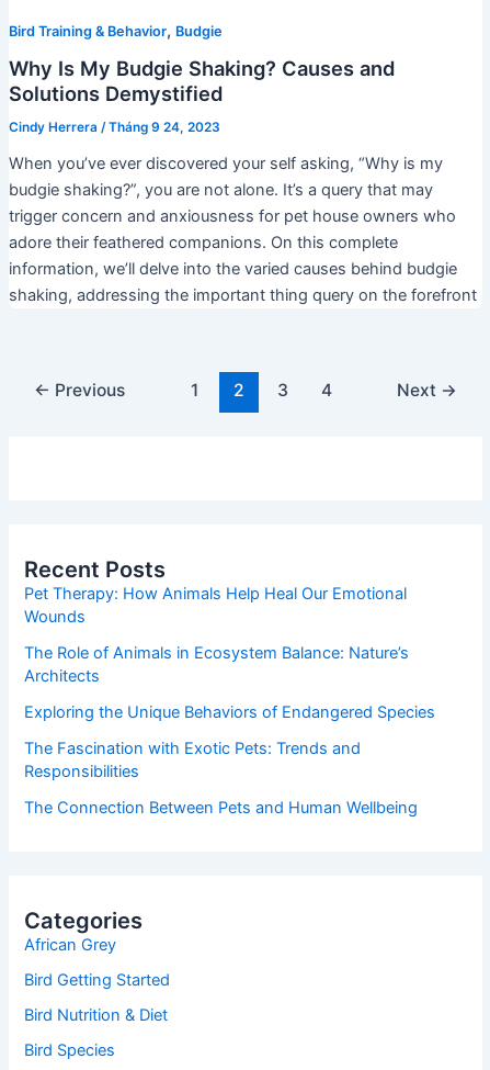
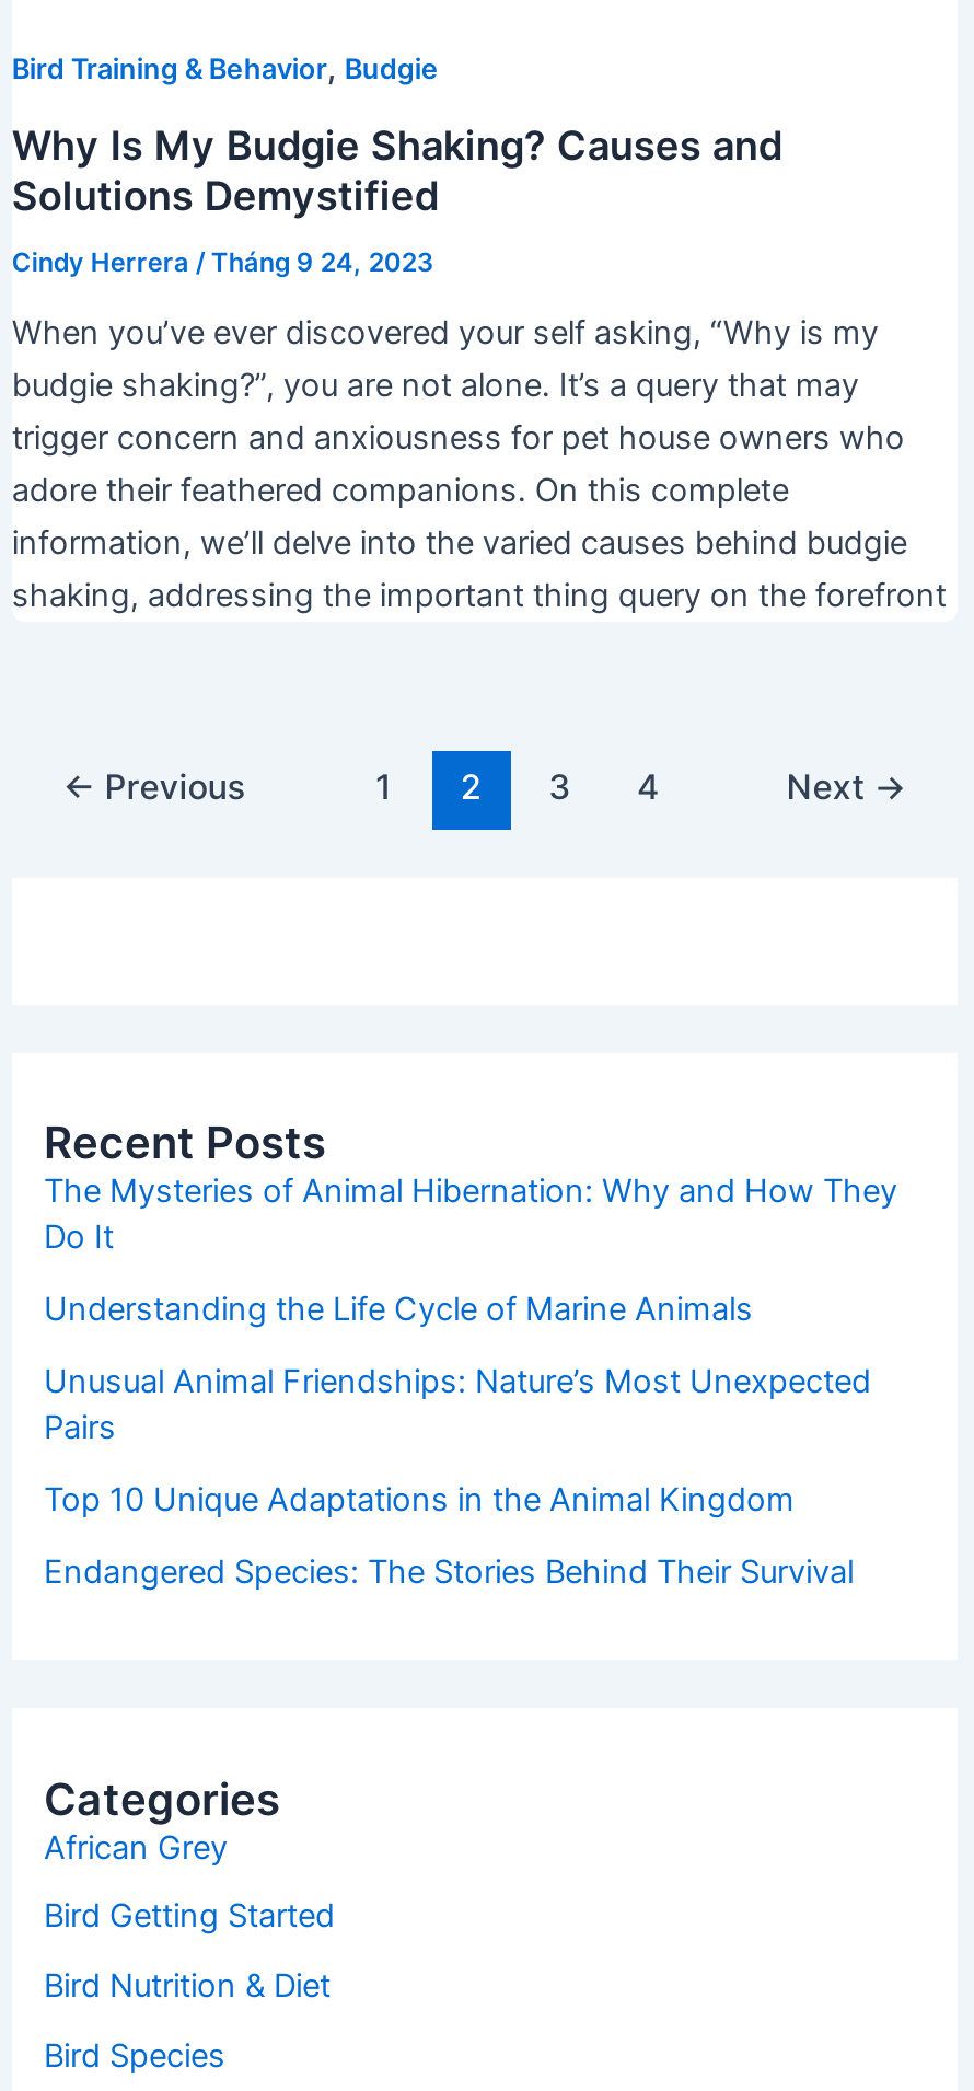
- Pet Therapy: How Animals Help Heal Our Emotional
- Wounds
+ The Mysteries of Animal Hibernation: Why and How They
+ Do It

- The Role of Animals in Ecosystem Balance: Nature’s
- Architects
+ Understanding the Life Cycle of Marine Animals

- Exploring the Unique Behaviors of Endangered Species
+ Unusual Animal Friendships: Nature’s Most Unexpected
+ Pairs

- The Fascination with Exotic Pets: Trends and
- Responsibilities
+ Top 10 Unique Adaptations in the Animal Kingdom

- The Connection Between Pets and Human Wellbeing
+ Endangered Species: The Stories Behind Their Survival
